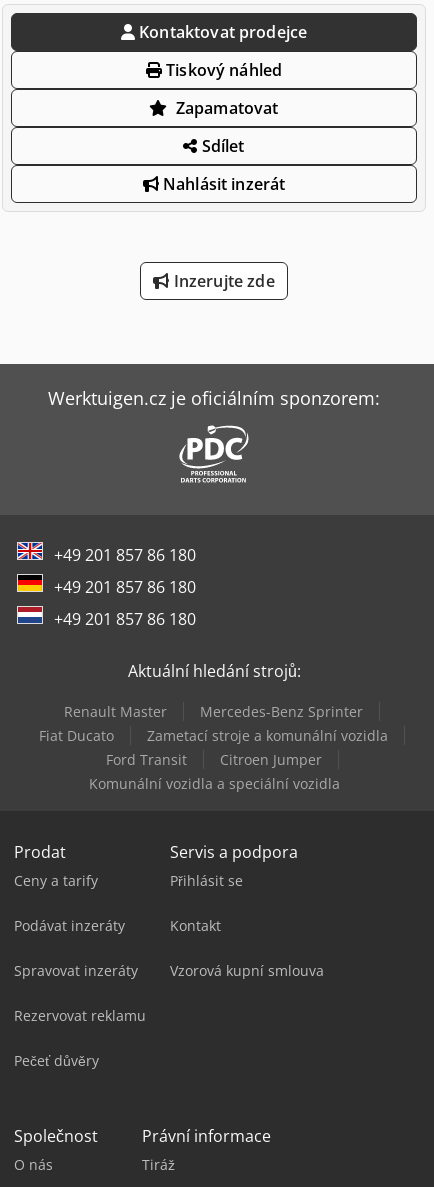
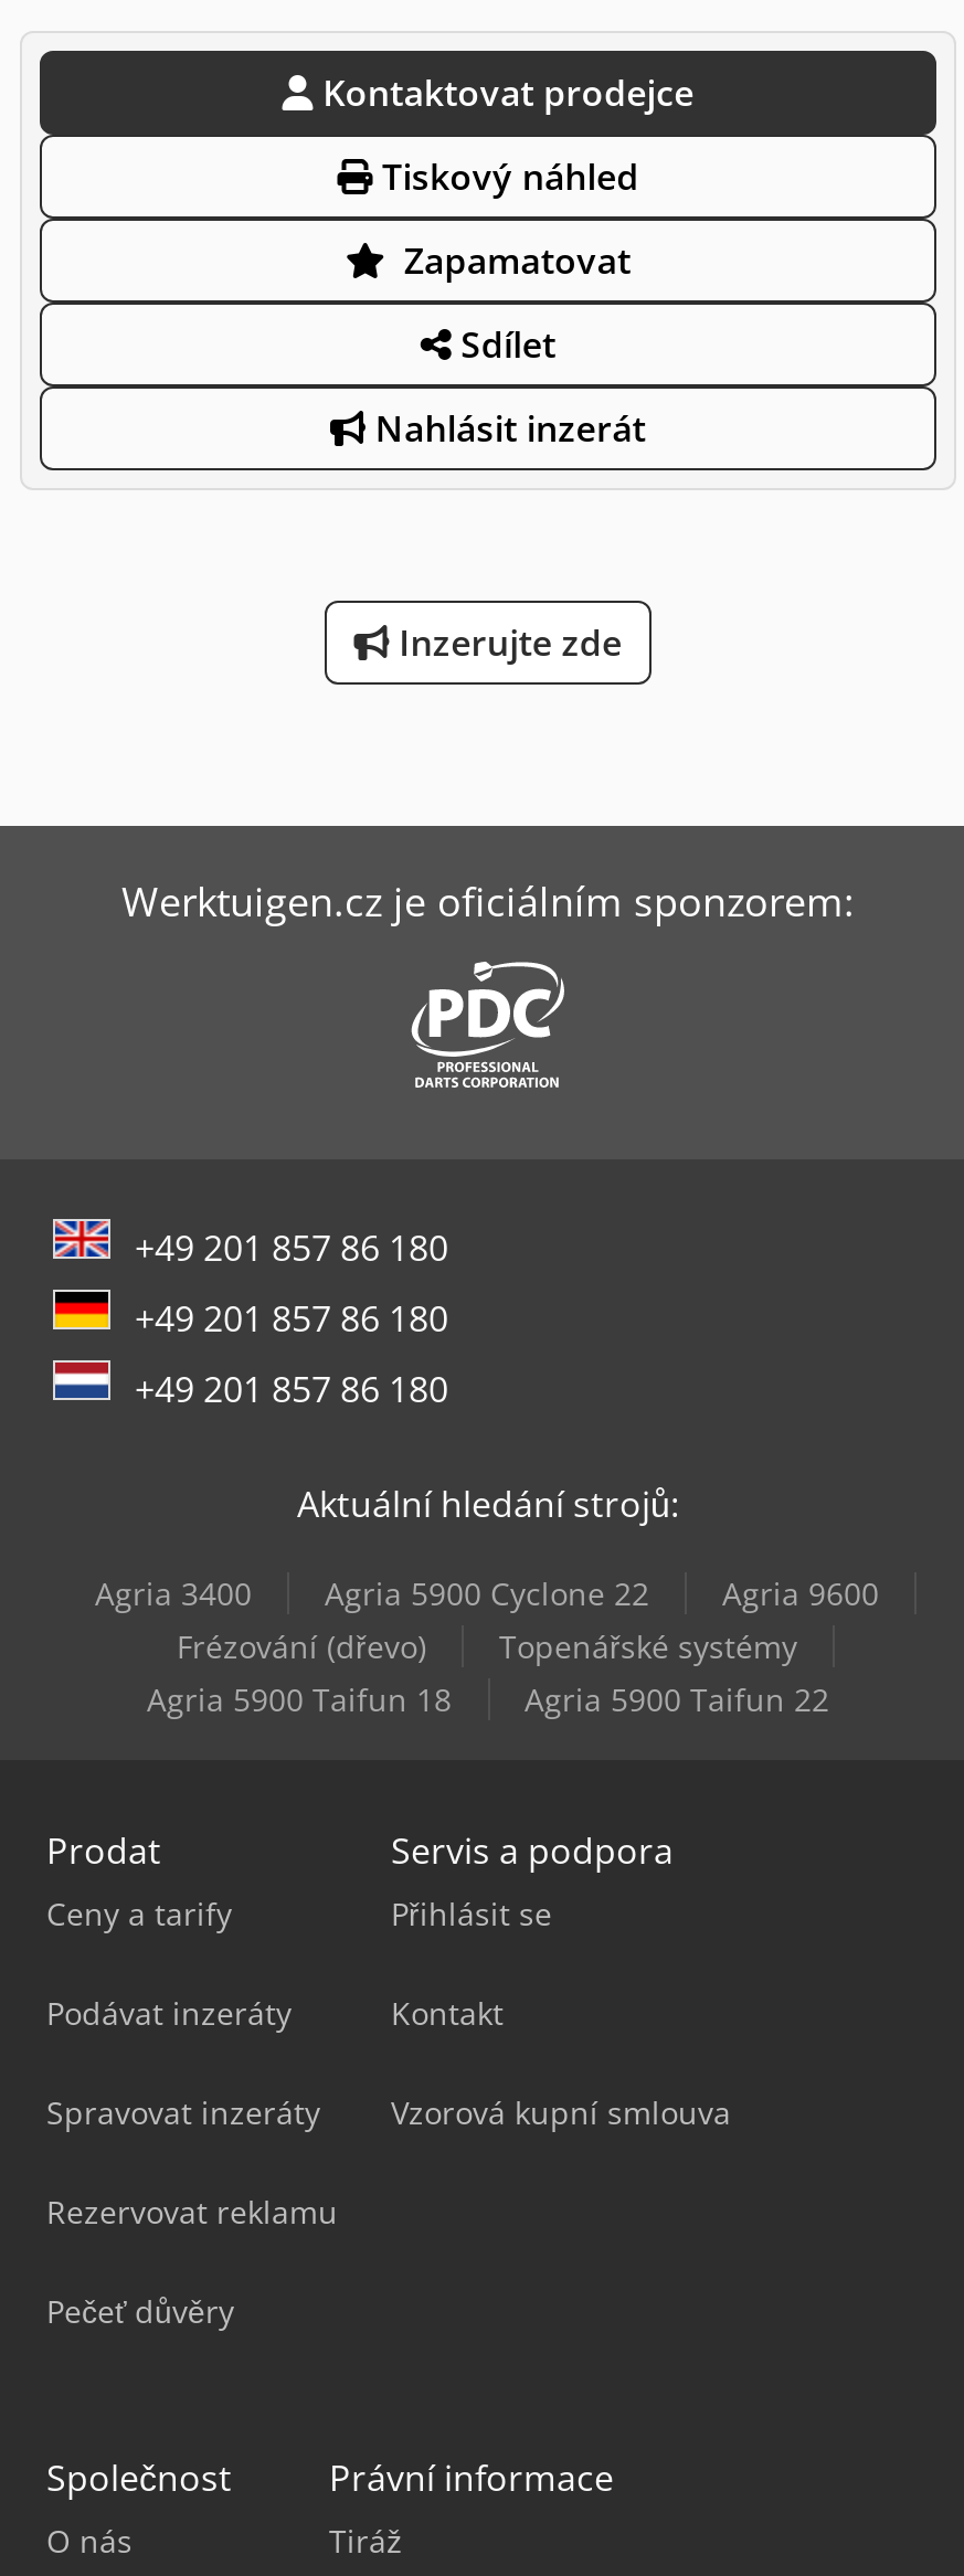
- Renault Master
- Mercedes-Benz Sprinter
- Fiat Ducato
- Zametací stroje a komunální vozidla
- Ford Transit
- Citroen Jumper
- Komunální vozidla a speciální vozidla
+ Agria 3400
+ Agria 5900 Cyclone 22
+ Agria 9600
+ Frézování (dřevo)
+ Topenářské systémy
+ Agria 5900 Taifun 18
+ Agria 5900 Taifun 22
